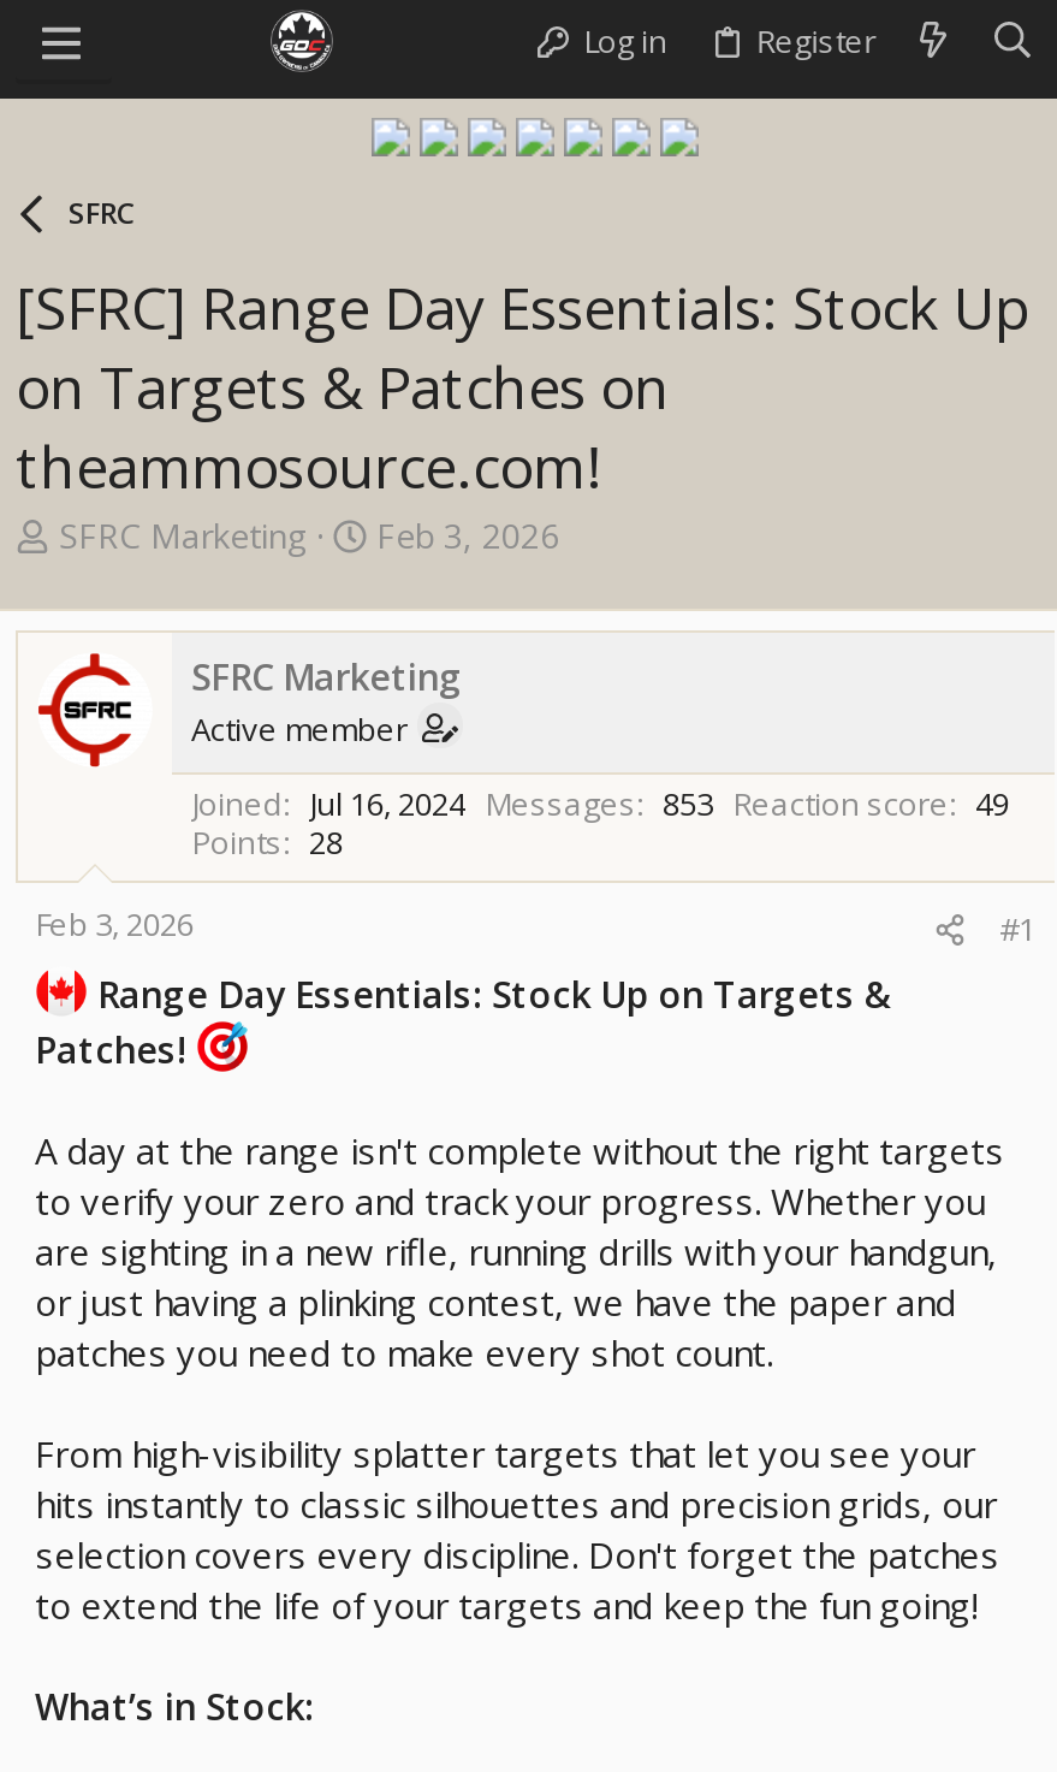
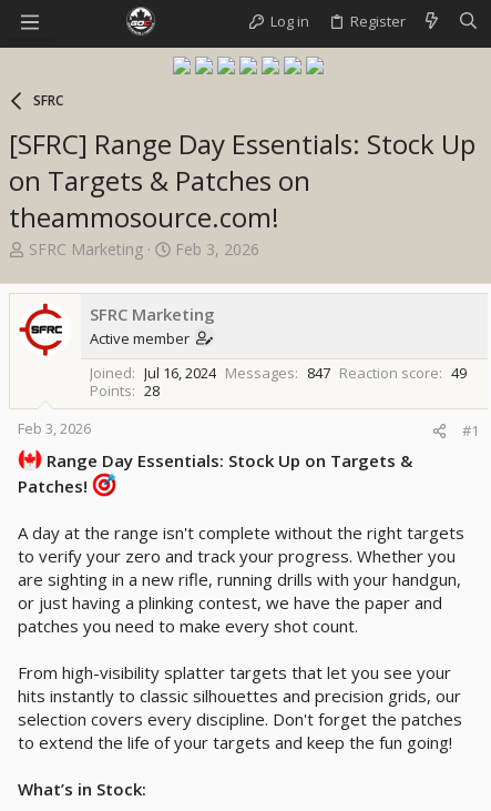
- 853 Reaction score
+ 847 Reaction score
